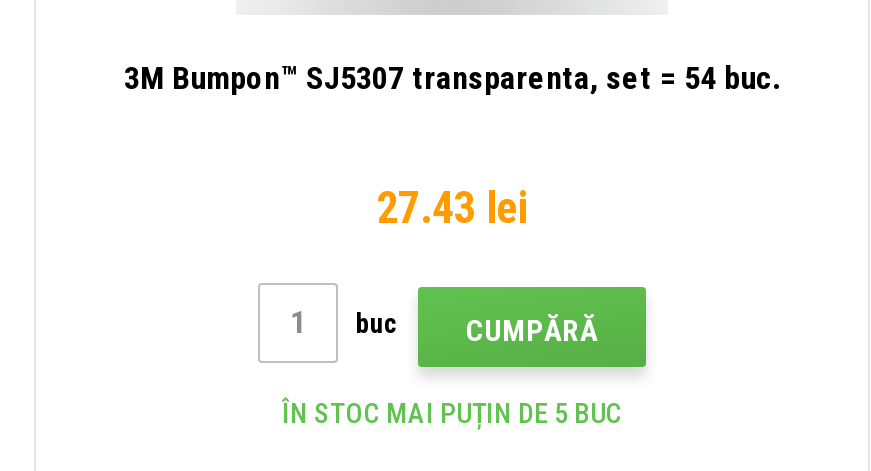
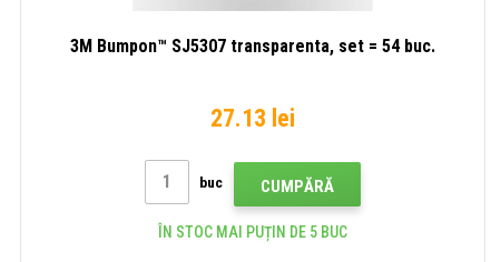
- 27.43 lei
+ 27.13 lei
